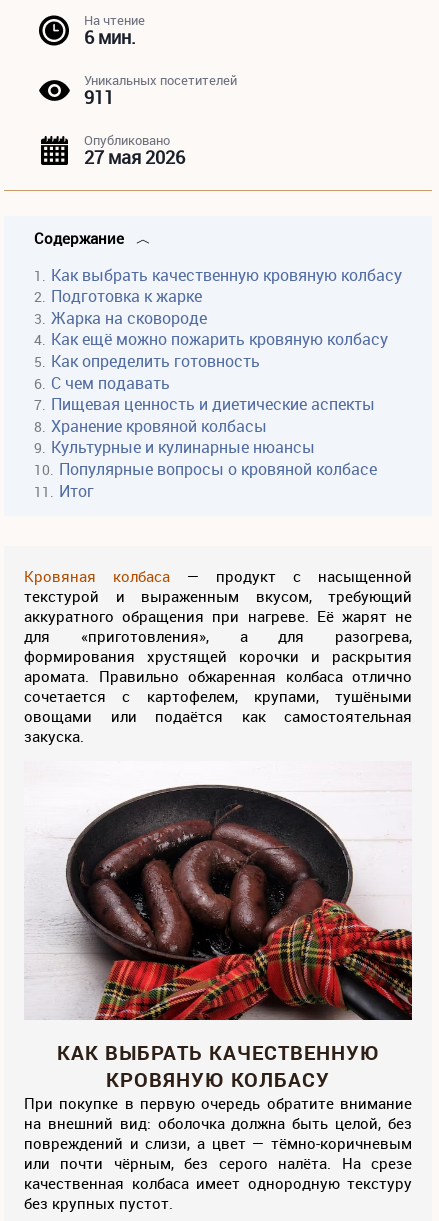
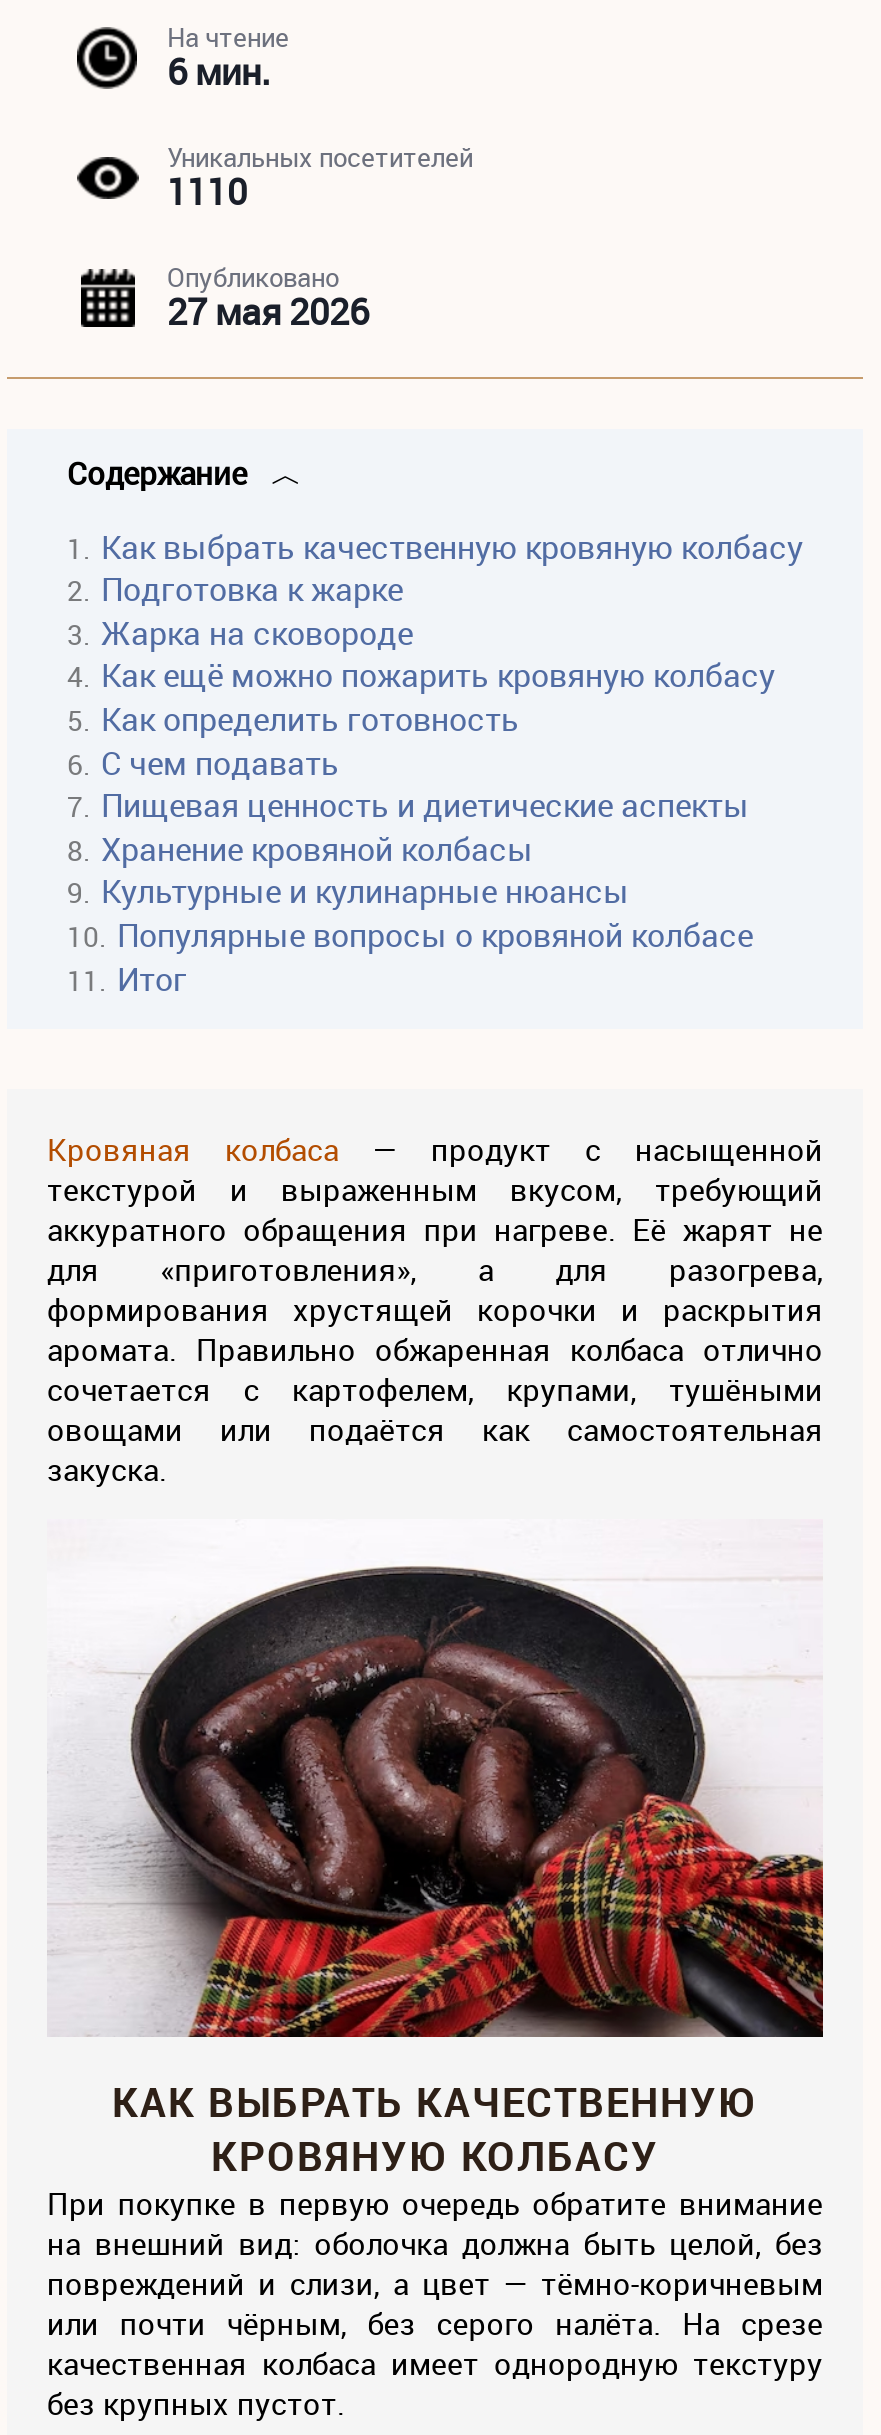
- 911
+ 1110
